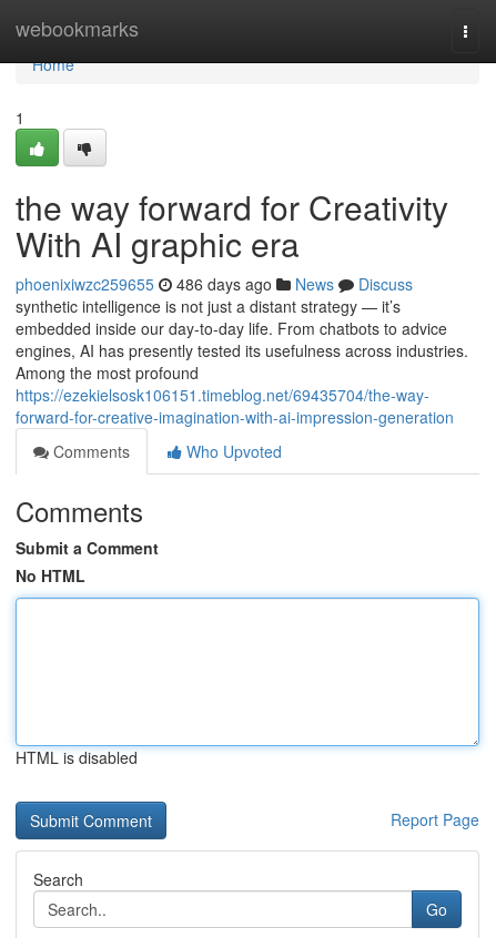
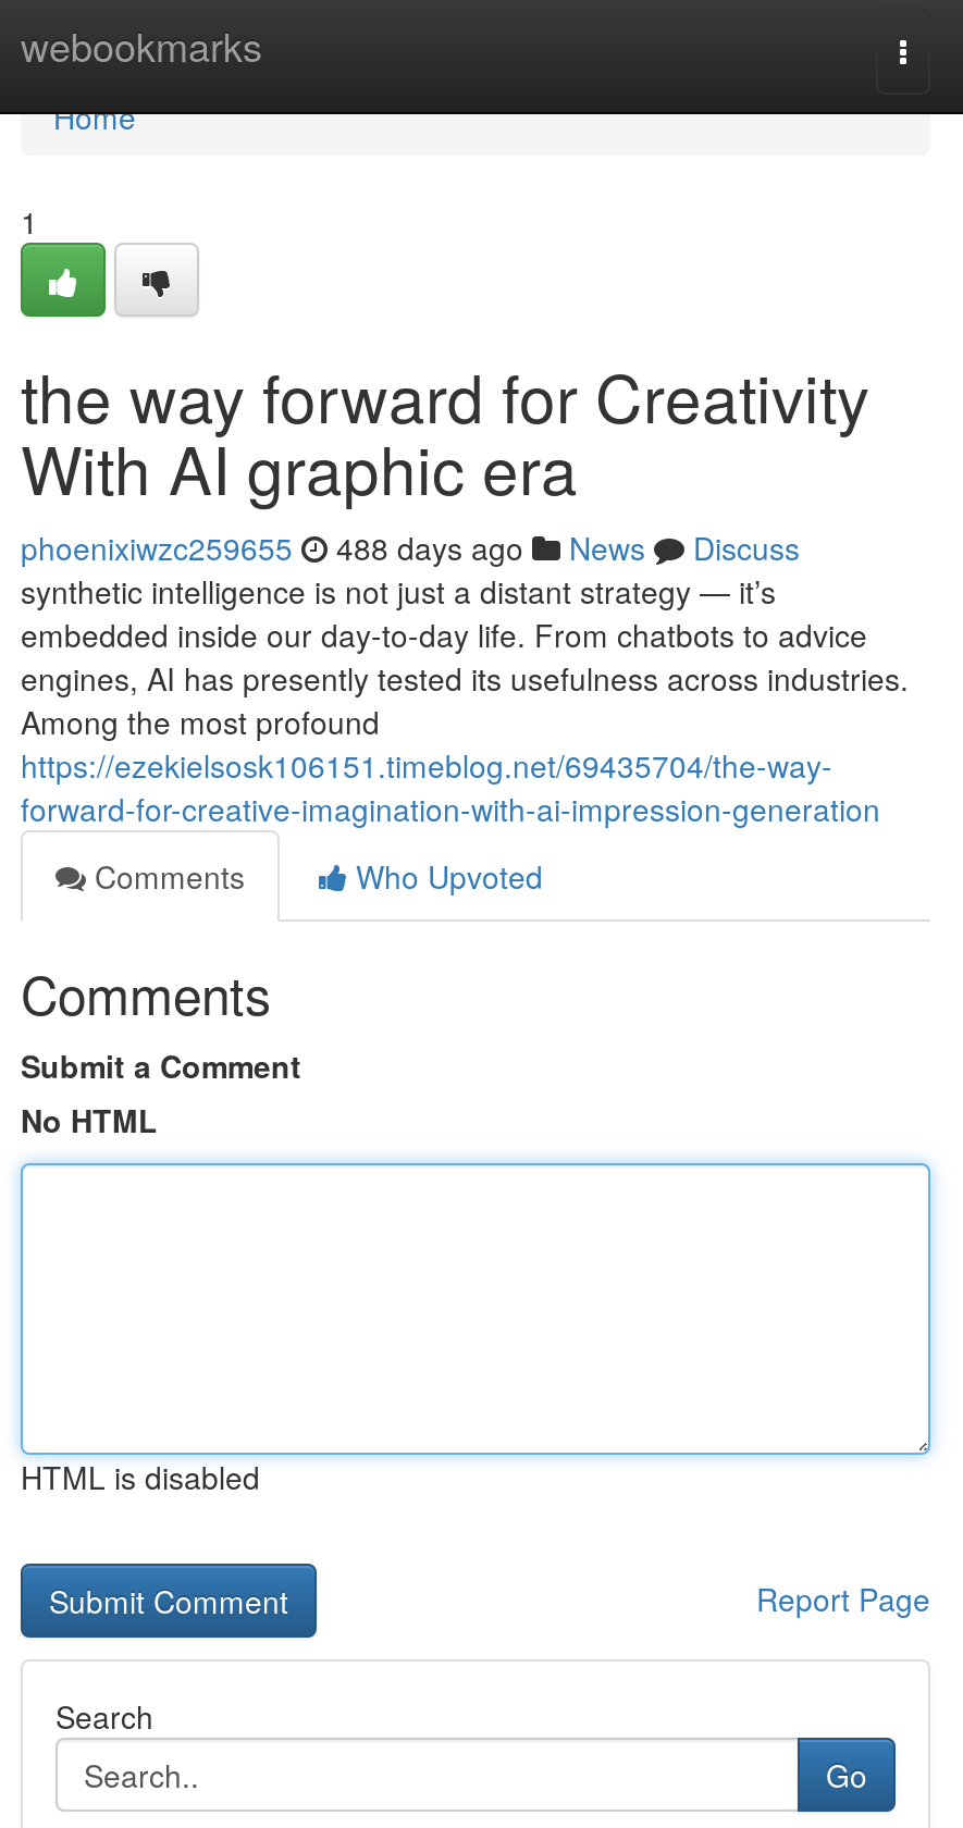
- phoenixiwzc259655 486 days ago News Discuss
+ phoenixiwzc259655 488 days ago News Discuss
